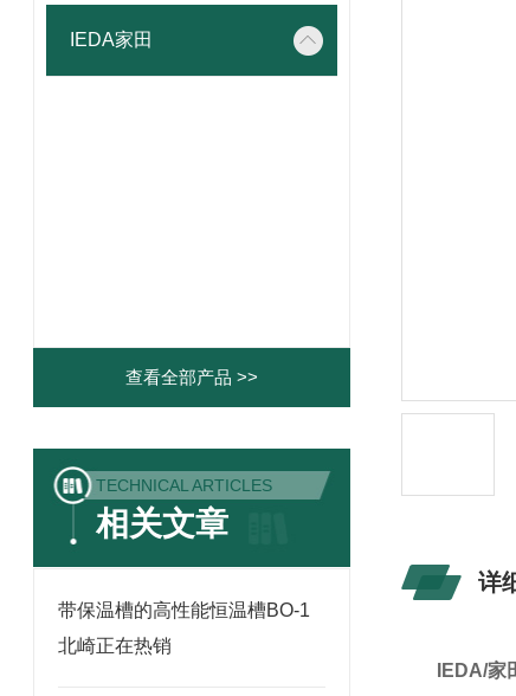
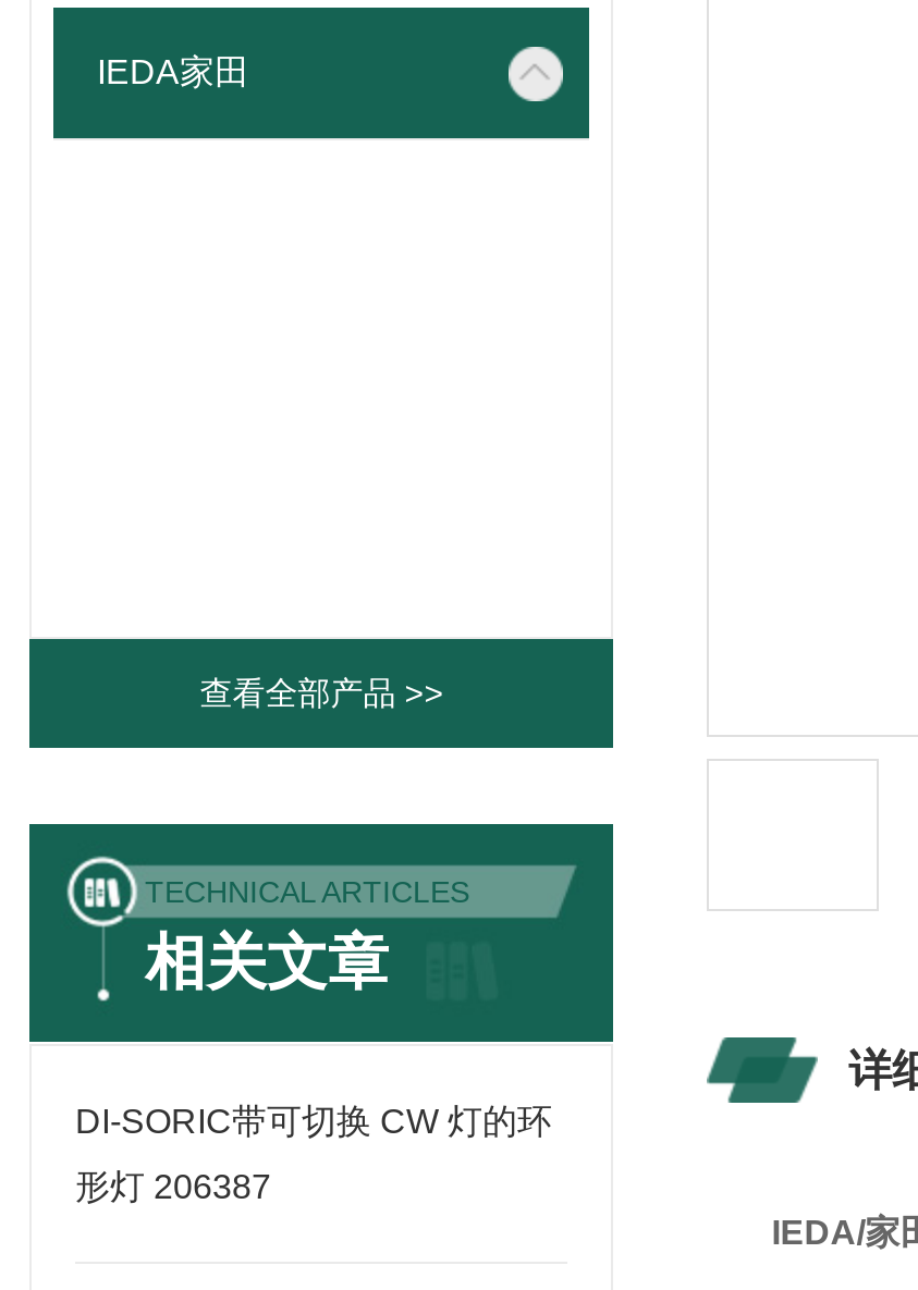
- 带保温槽的高性能恒温槽BO-1
+ DI-SORIC带可切换 CW 灯的环

- 北崎正在热销
+ 形灯 206387
